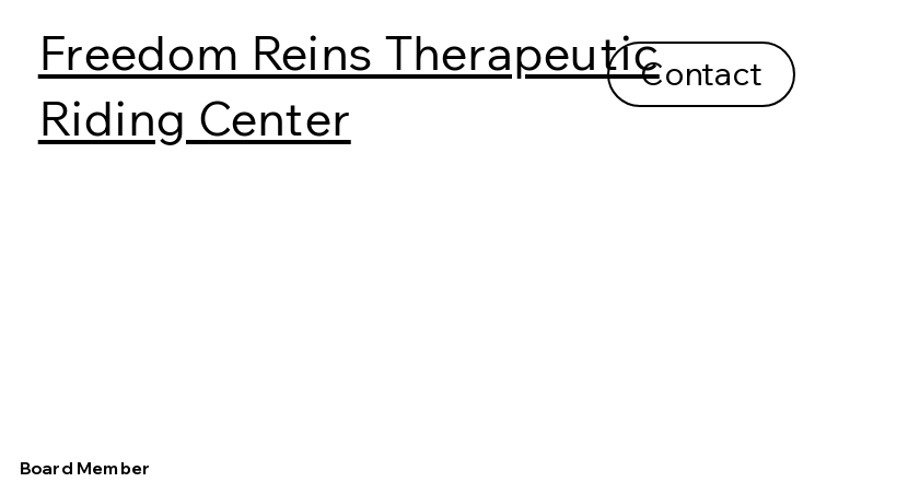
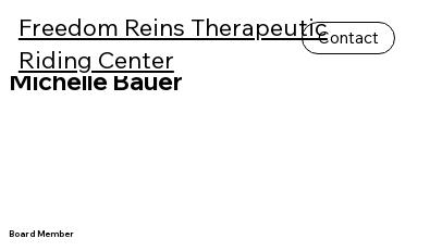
+ Michelle Bauer
